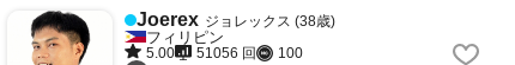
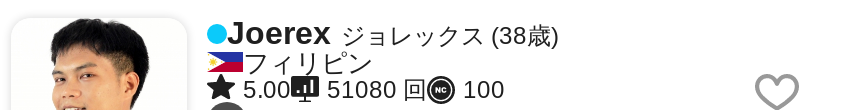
- 5.00 51056 回 100
+ 5.00 51080 回 100
